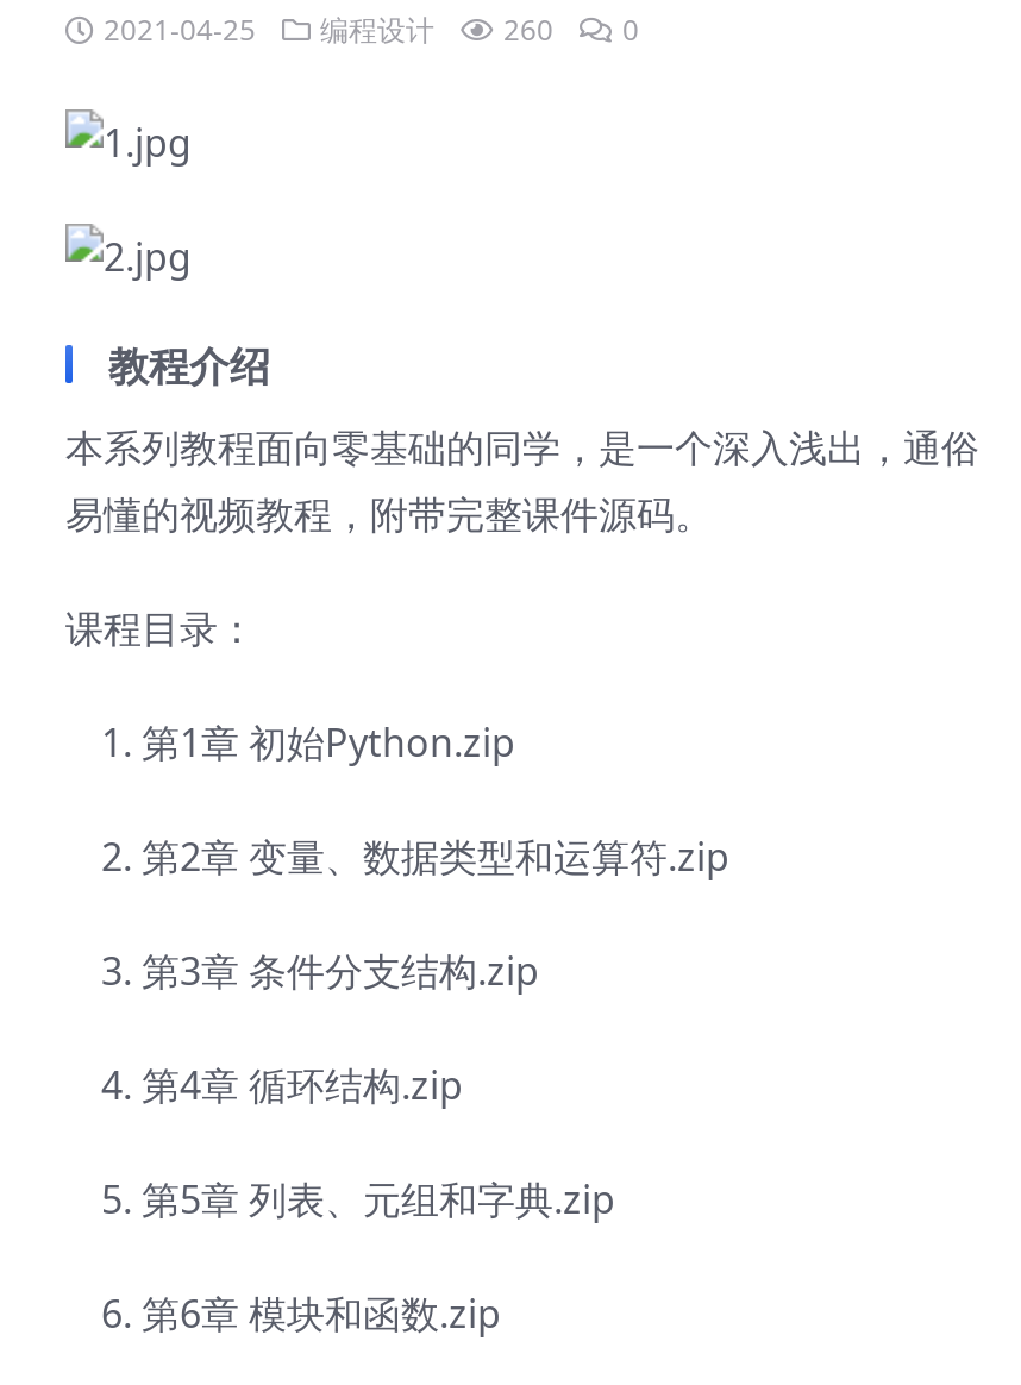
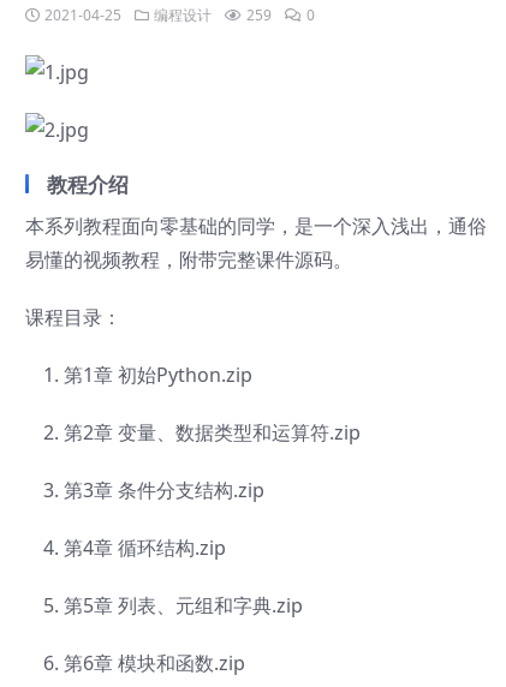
- 2021-04-25 编程设计 260 0
+ 2021-04-25 编程设计 259 0
